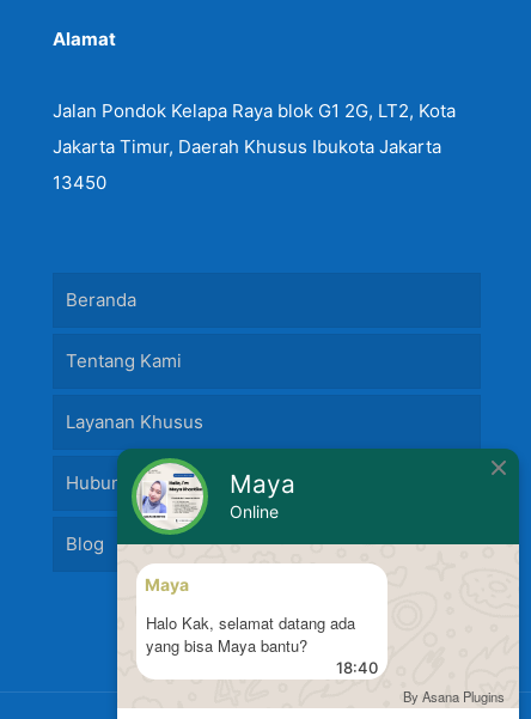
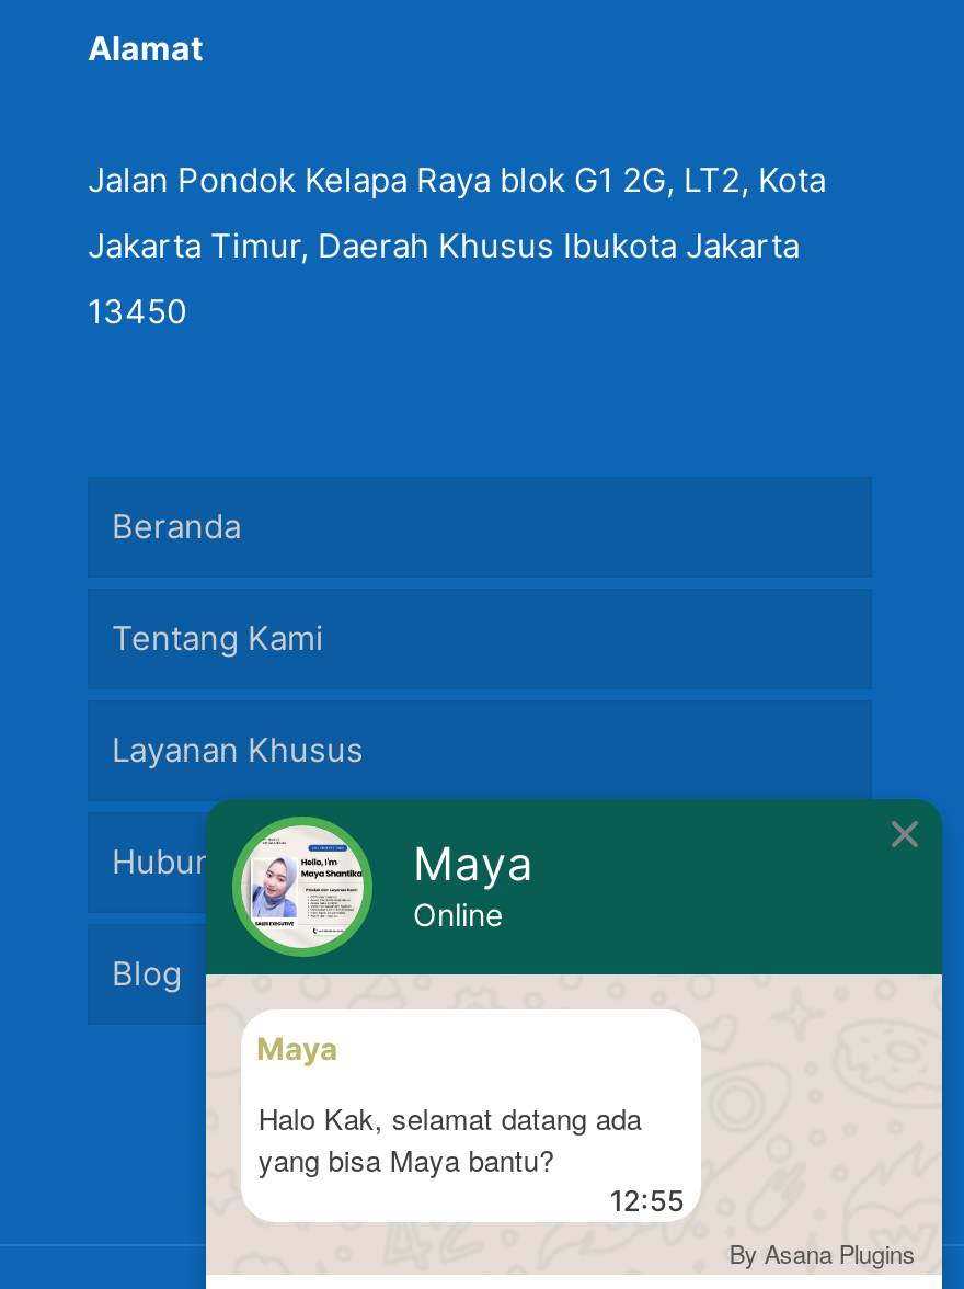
- 18:40
+ 12:55
